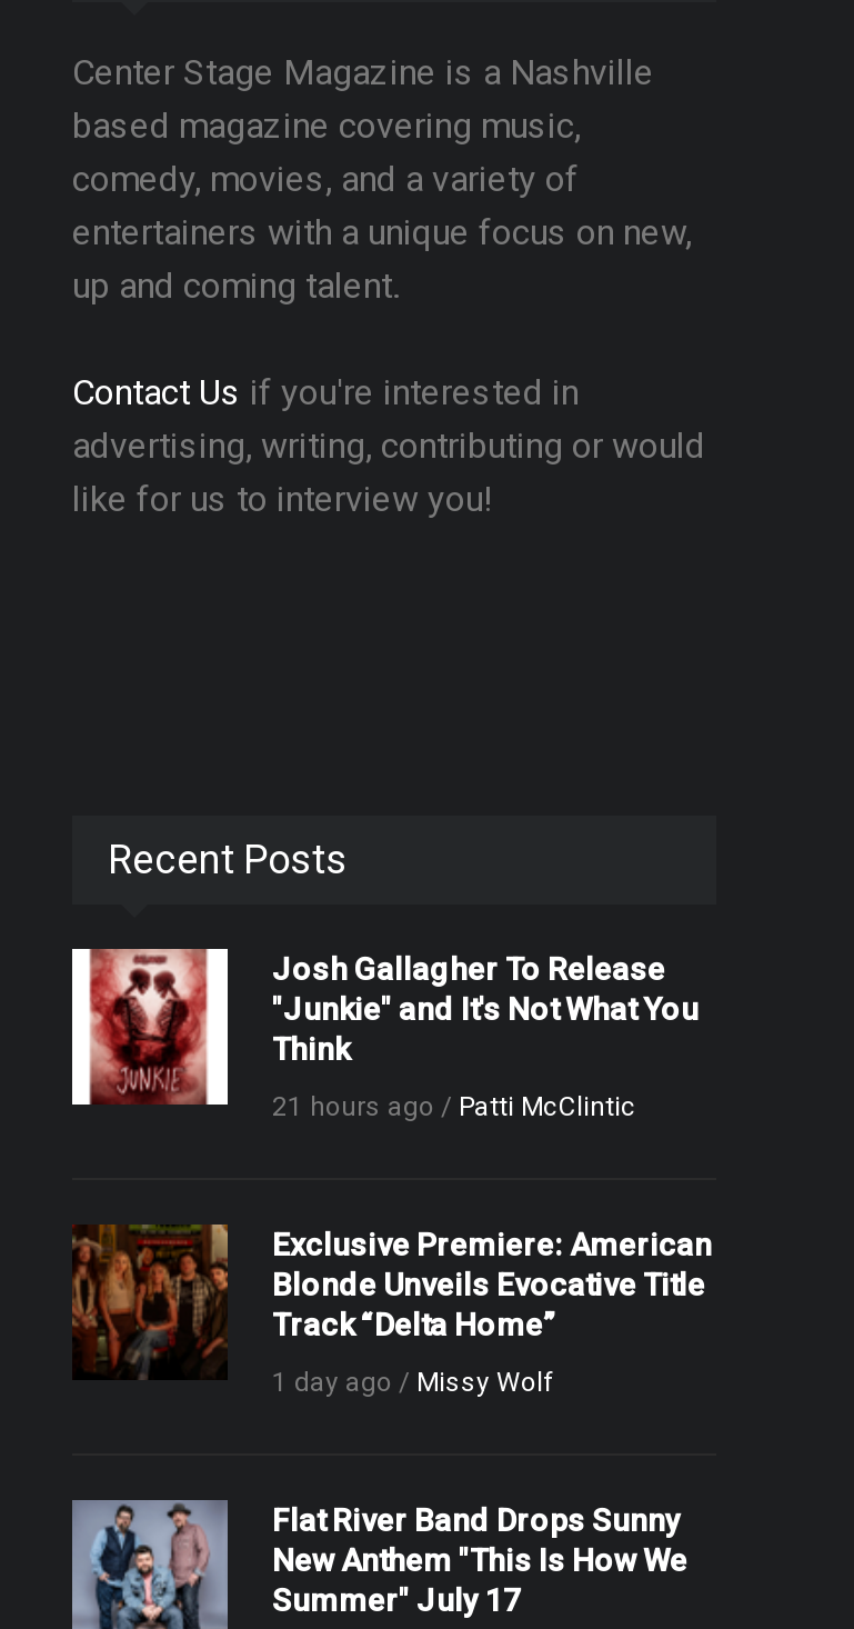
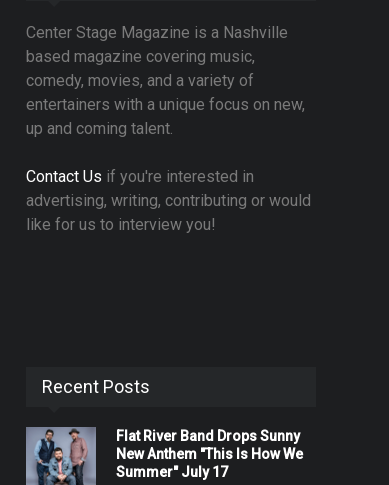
- [image]
- Josh Gallagher To Release
- "Junkie" and It's Not What You
- Think
- 21 hours ago / Patti McClintic

- [image]
- Exclusive Premiere: American
- Blonde Unveils Evocative Title
- Track “Delta Home”
- 1 day ago / Missy Wolf
